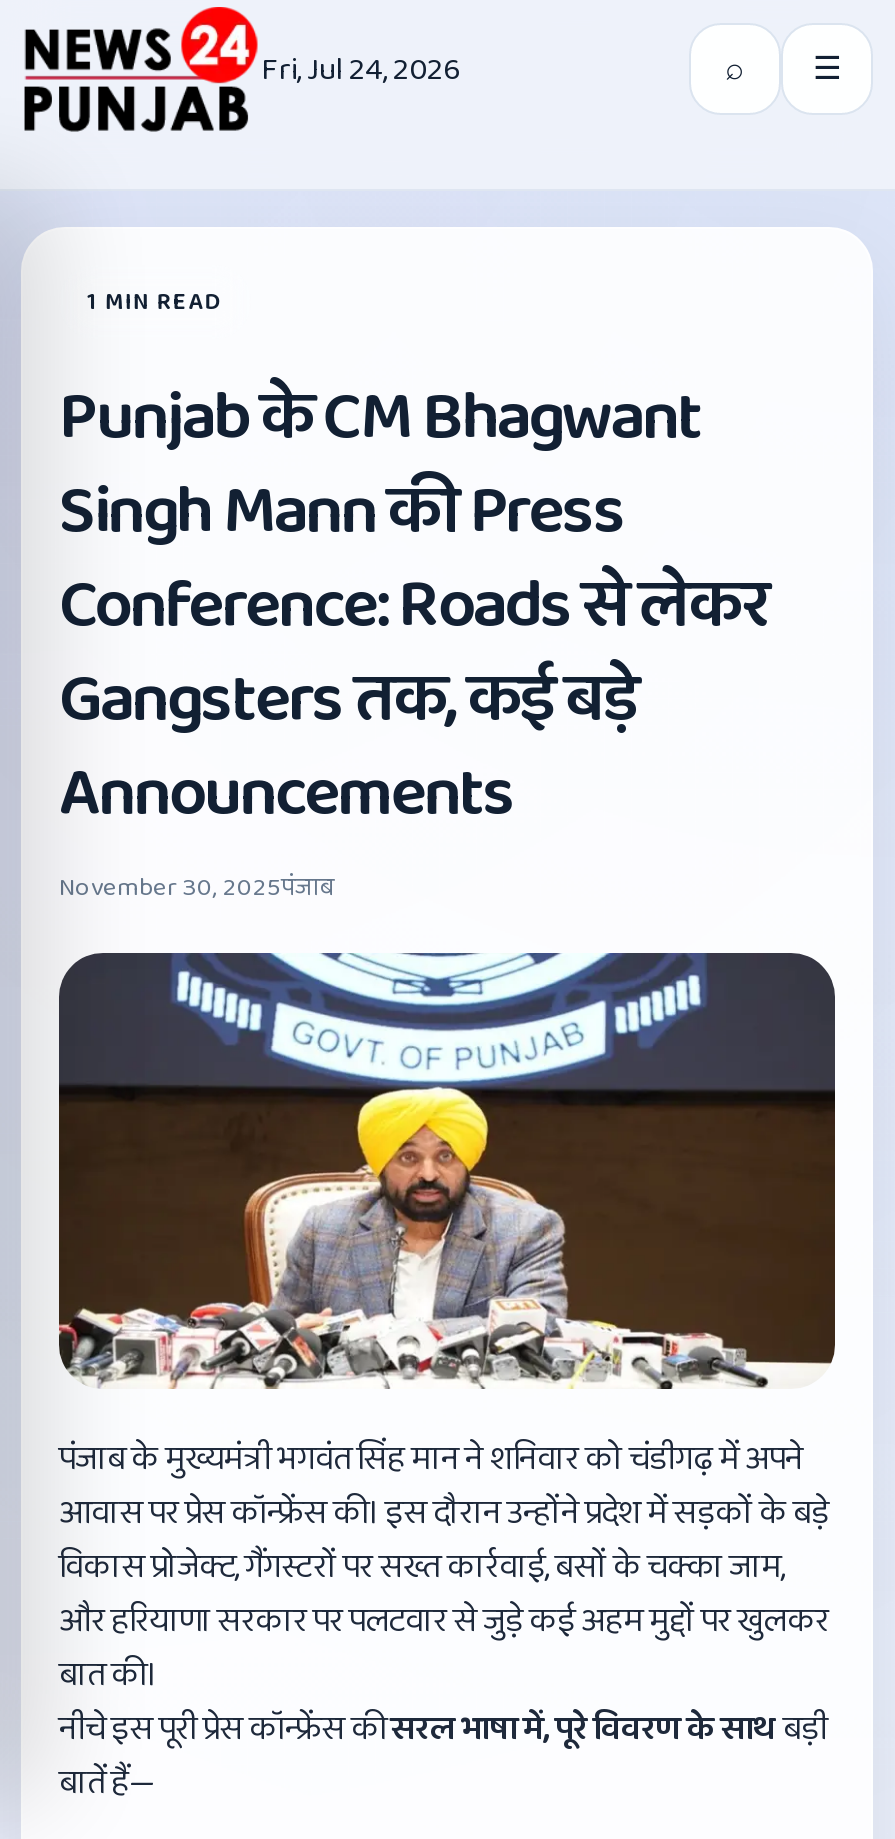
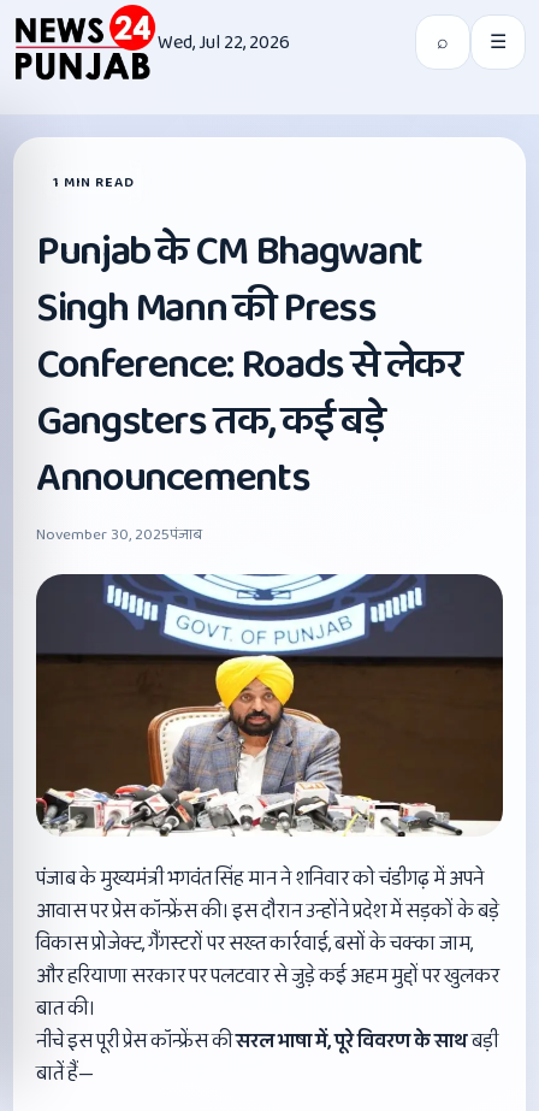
- Fri, Jul 24, 2026
+ Wed, Jul 22, 2026
